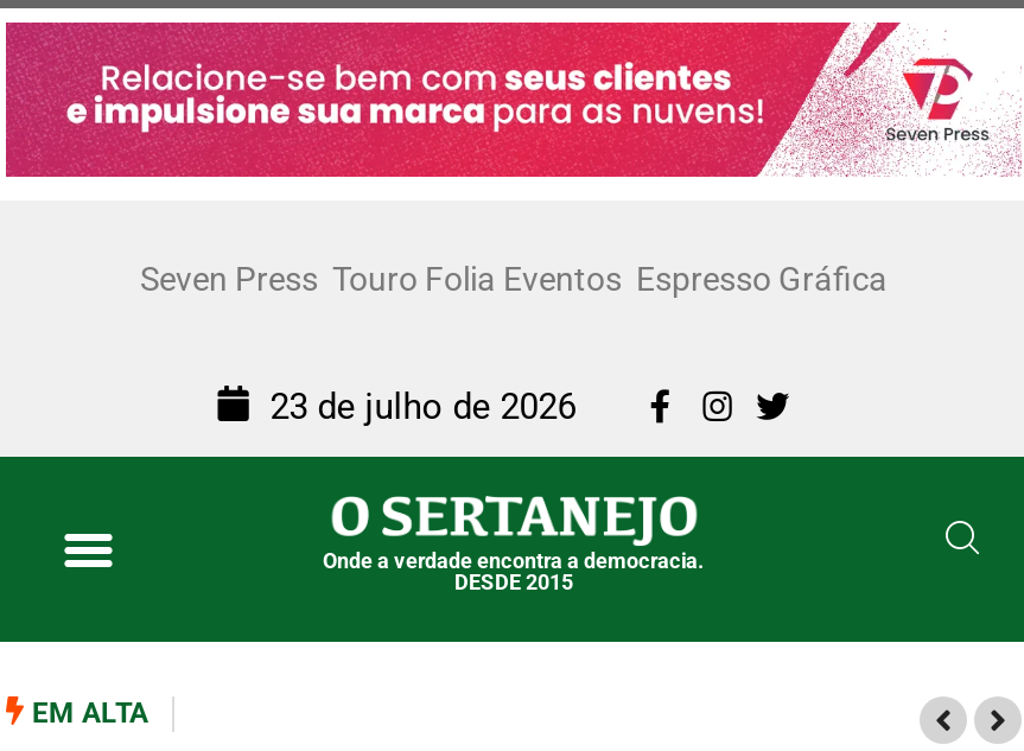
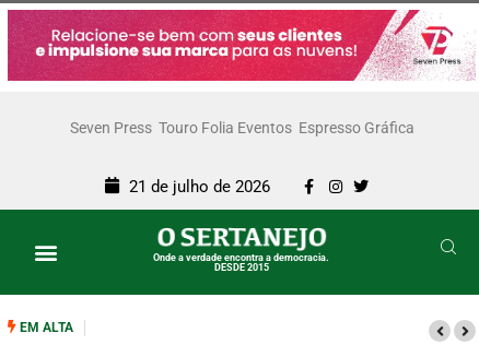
- 23 de julho de 2026
+ 21 de julho de 2026
